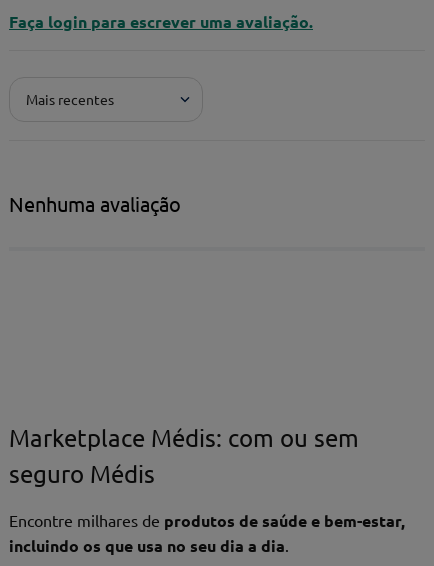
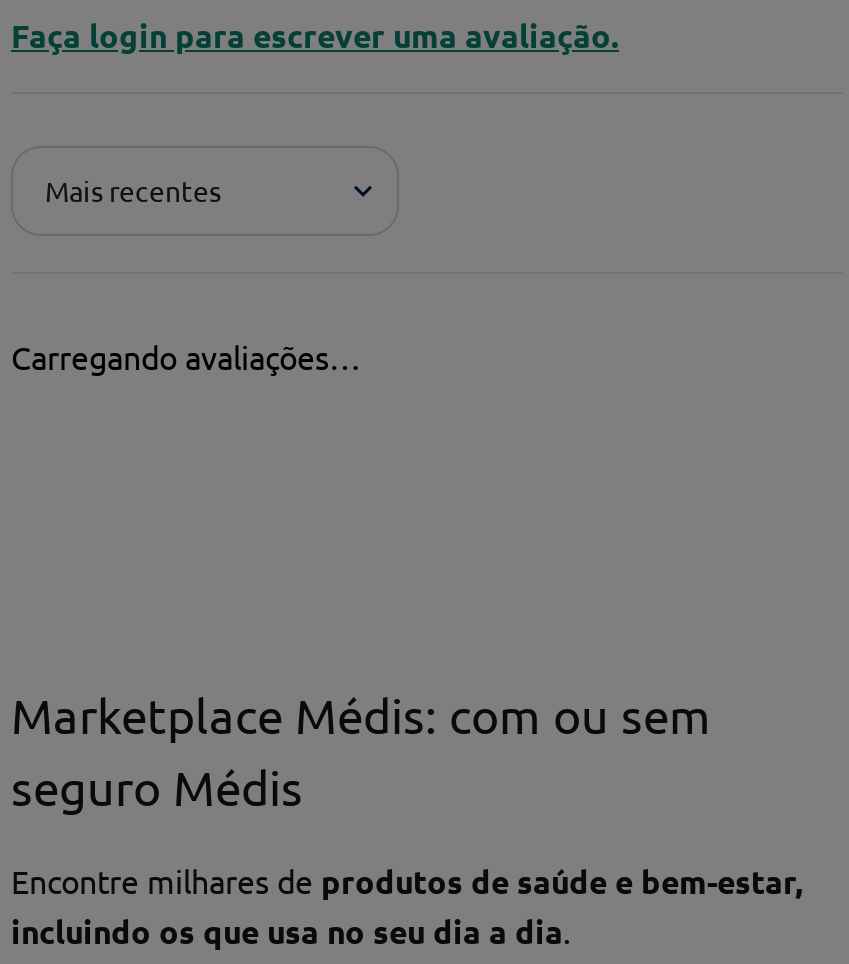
- Nenhuma avaliação
+ Carregando avaliações…
